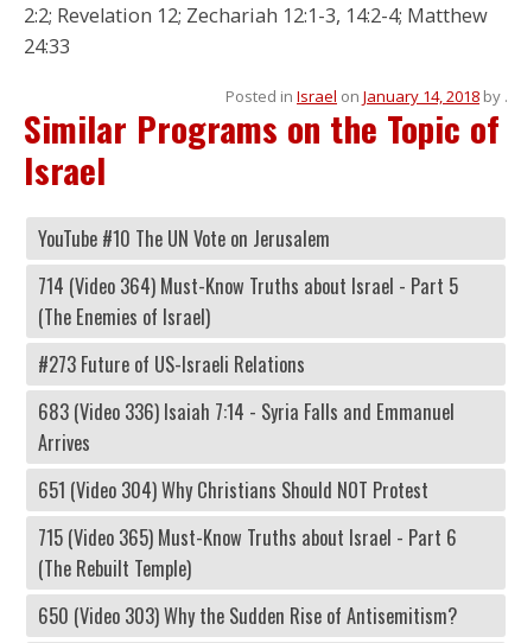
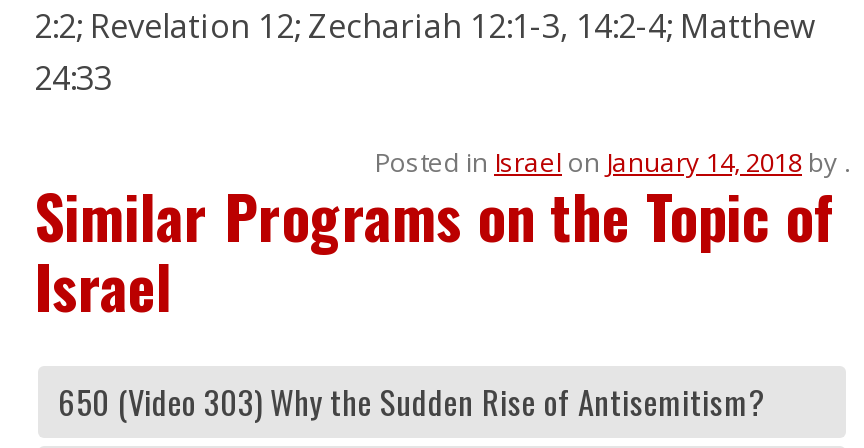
- YouTube #10 The UN Vote on Jerusalem
- 714 (Video 364) Must-Know Truths about Israel - Part 5
- (The Enemies of Israel)
- #273 Future of US-Israeli Relations
- 683 (Video 336) Isaiah 7:14 - Syria Falls and Emmanuel
- Arrives
- 651 (Video 304) Why Christians Should NOT Protest
- 715 (Video 365) Must-Know Truths about Israel - Part 6
- (The Rebuilt Temple)
